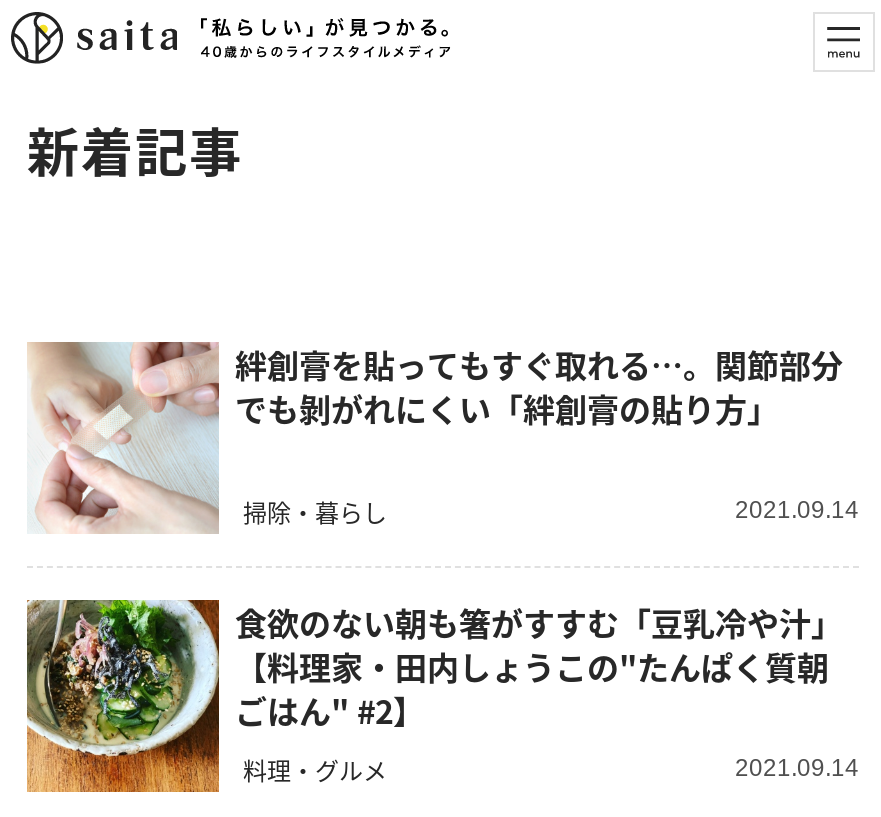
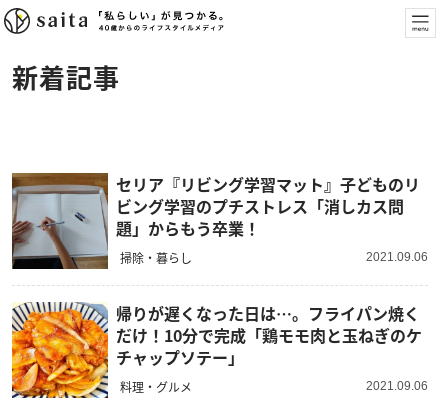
- [image]
- 絆創膏を貼ってもすぐ取れる…。関節部分
- でも剝がれにくい「絆創膏の貼り方」
+ [image]
+ セリア『リビング学習マット』子どものリ
+ ビング学習のプチストレス「消しカス問
+ 題」からもう卒業！

- 2021.09.14
+ 2021.09.06

- [image]
- 食欲のない朝も箸がすすむ「豆乳冷や汁」
- 【料理家・田内しょうこの"たんぱく質朝
- ごはん" #2】
+ [image]
+ 帰りが遅くなった日は…。フライパン焼く
+ だけ！10分で完成「鶏モモ肉と玉ねぎのケ
+ チャップソテー」

- 2021.09.14
+ 2021.09.06
